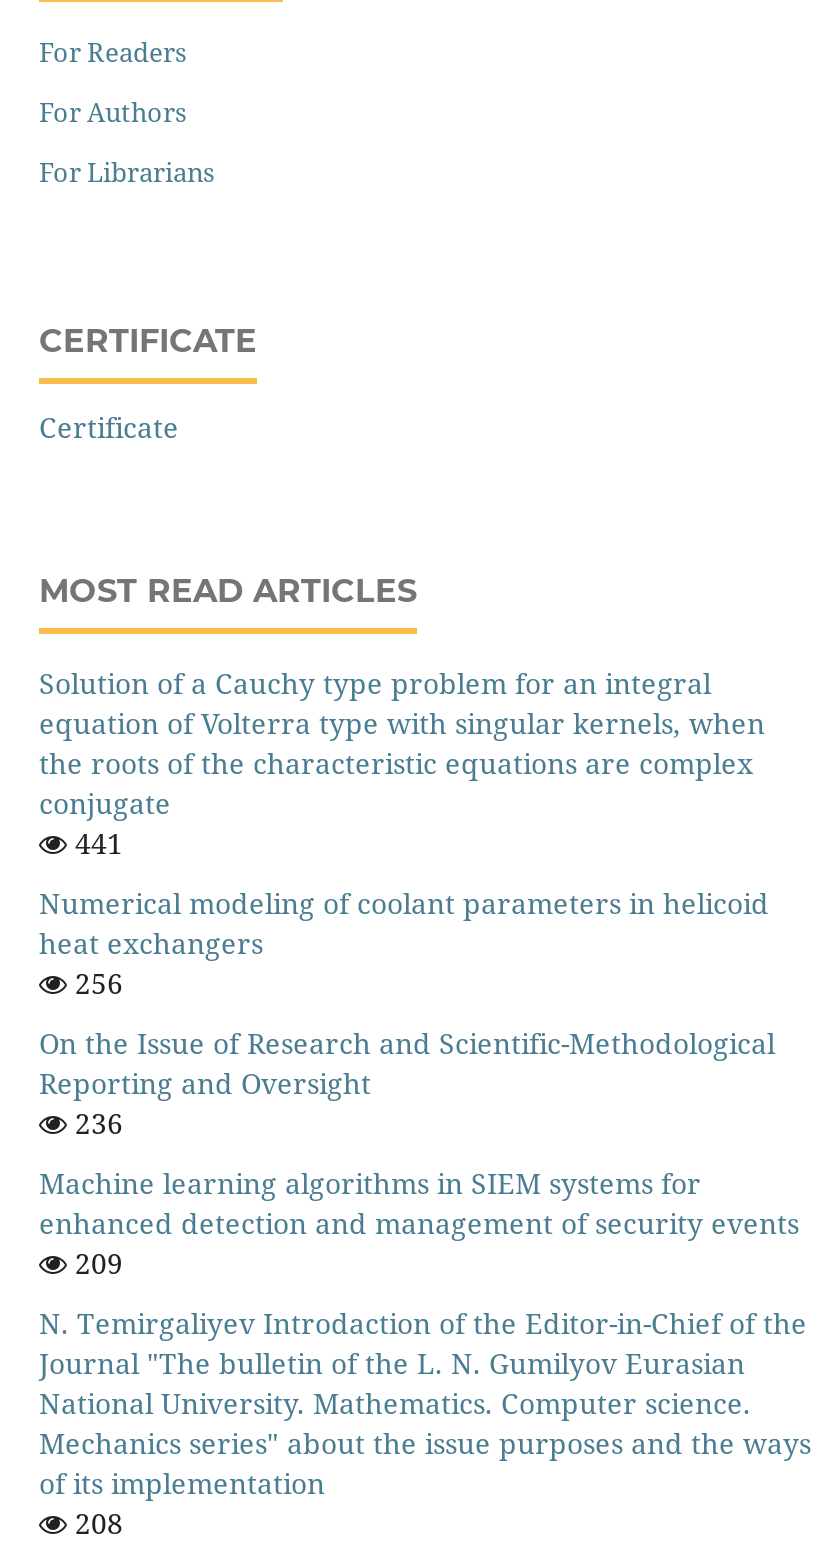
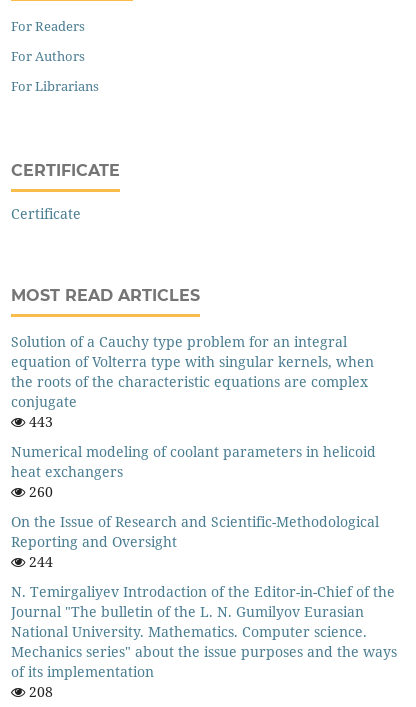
- 441
+ 443

- 256
+ 260

- 236
- Machine learning algorithms in SIEM systems for
- enhanced detection and management of security events
- 209
+ 244
